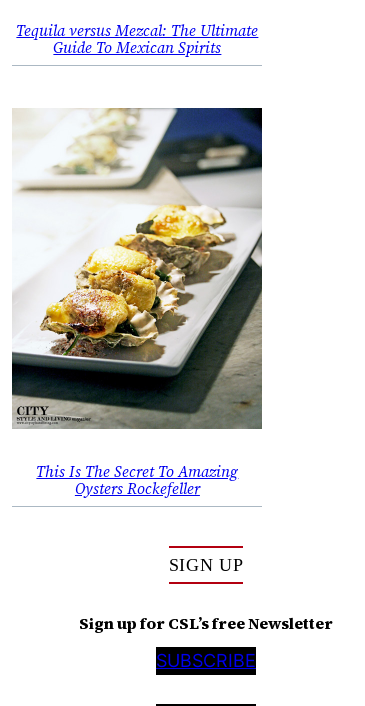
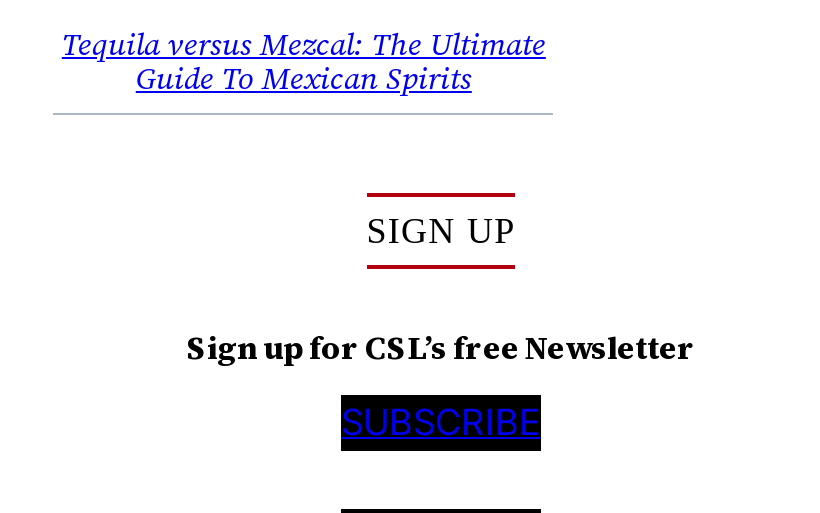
- [image]
- This Is The Secret To Amazing
- Oysters Rockefeller
